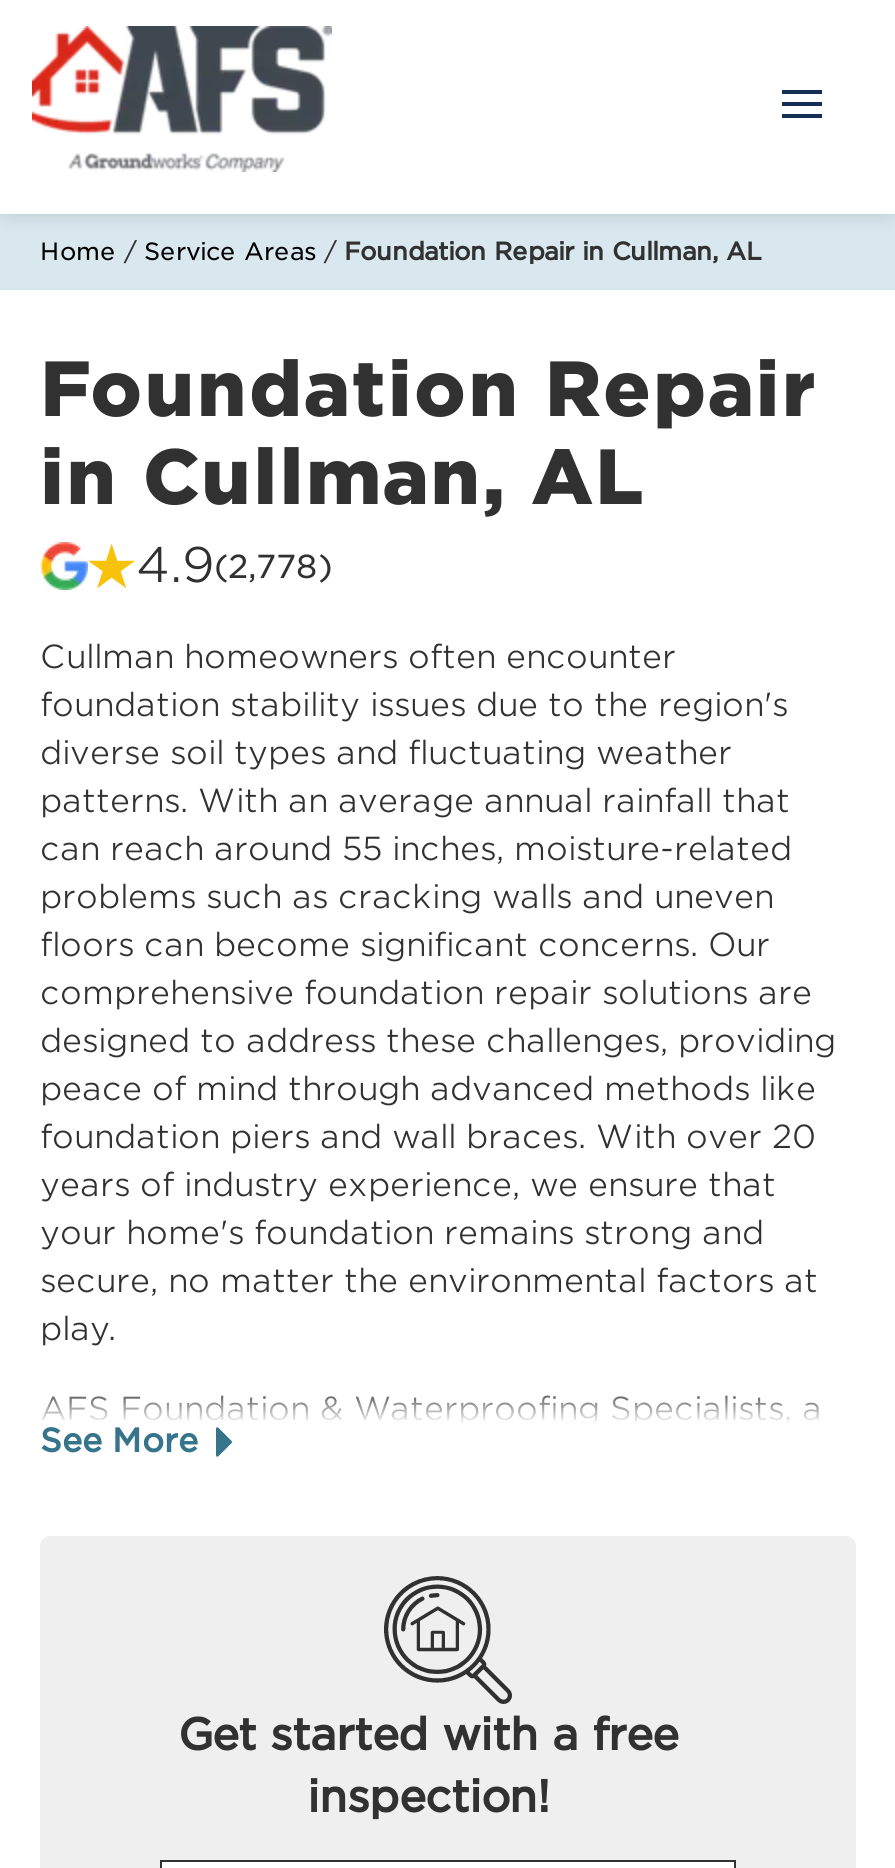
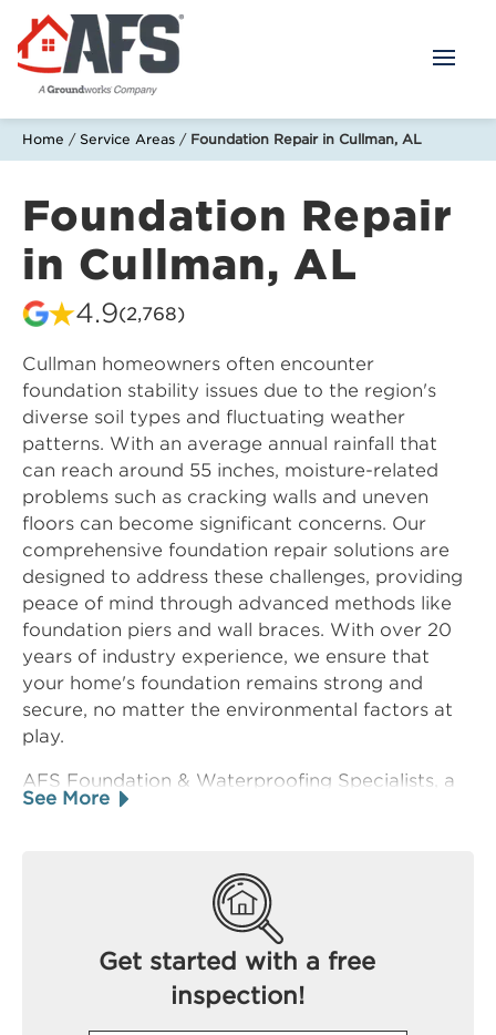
- 4.9(2,778)
+ 4.9(2,768)
